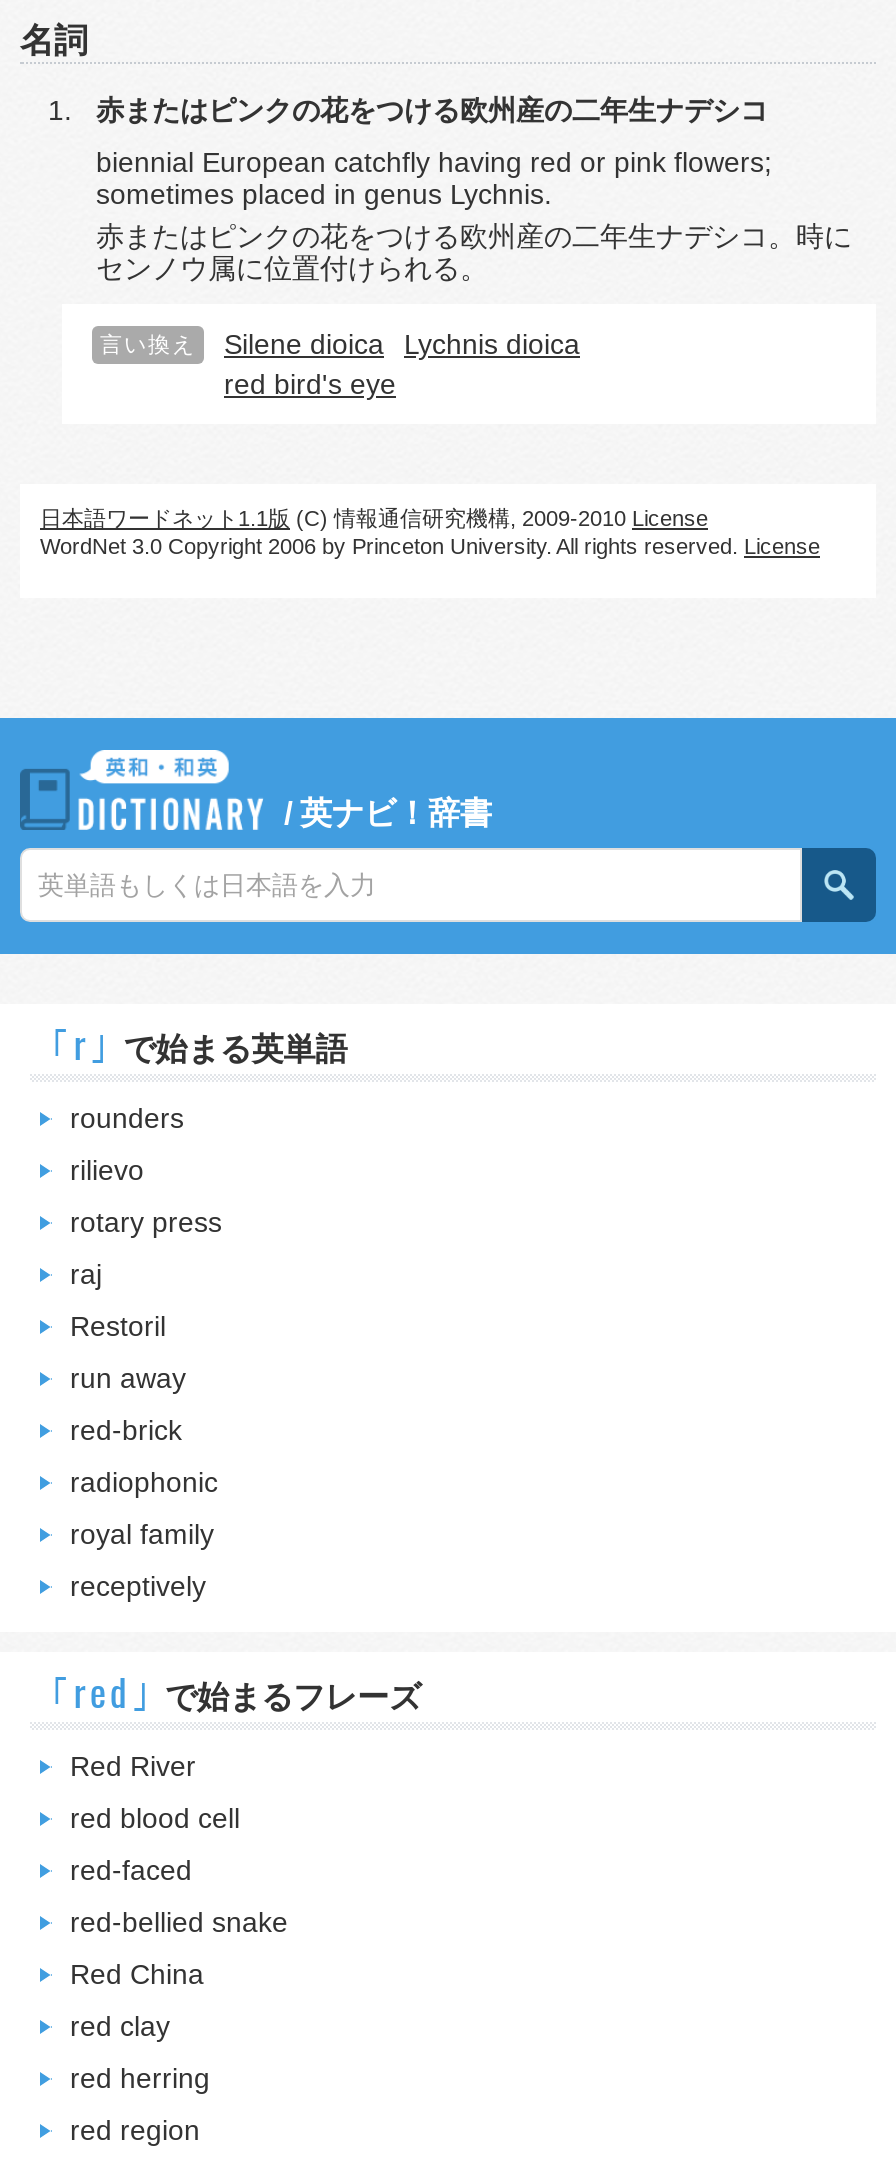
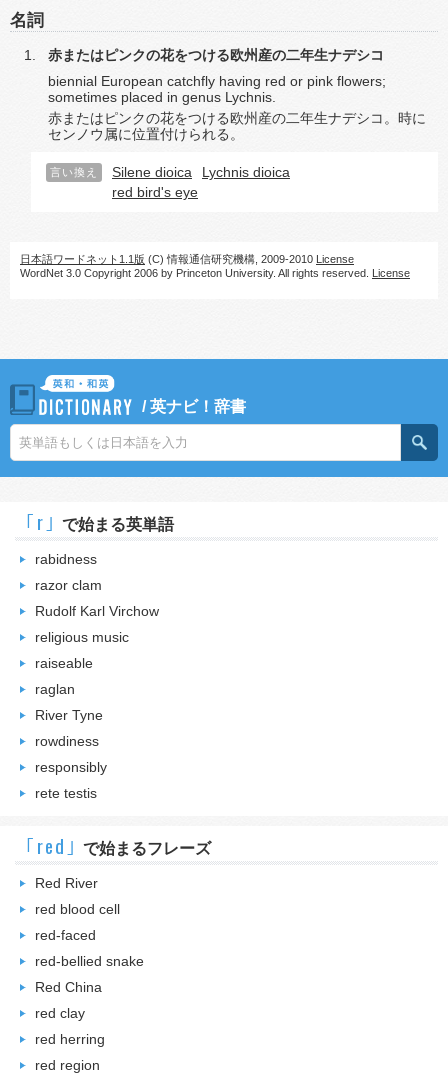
- rounders
+ rabidness

- rilievo
+ razor clam

- rotary press
+ Rudolf Karl Virchow

- raj
+ religious music

- Restoril
+ raiseable

- run away
+ raglan

- red-brick
+ River Tyne

- radiophonic
+ rowdiness

- royal family
+ responsibly

- receptively
+ rete testis
